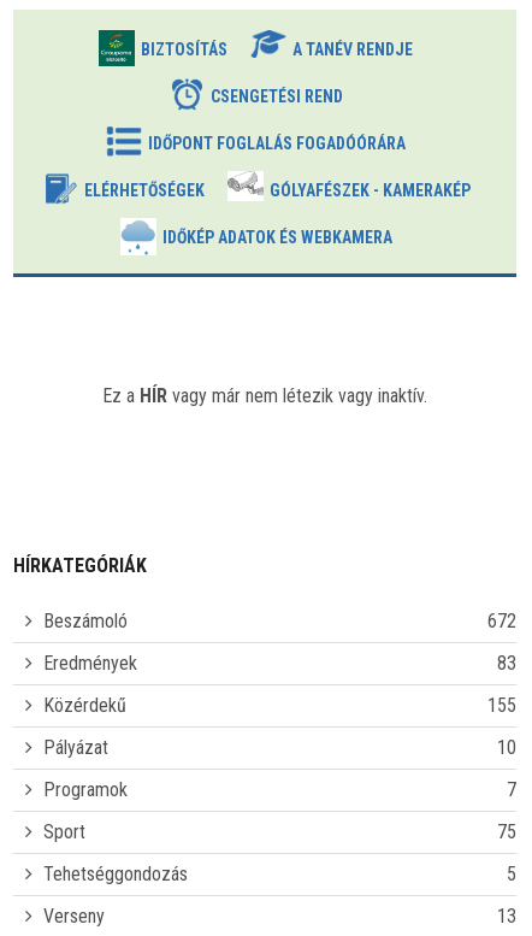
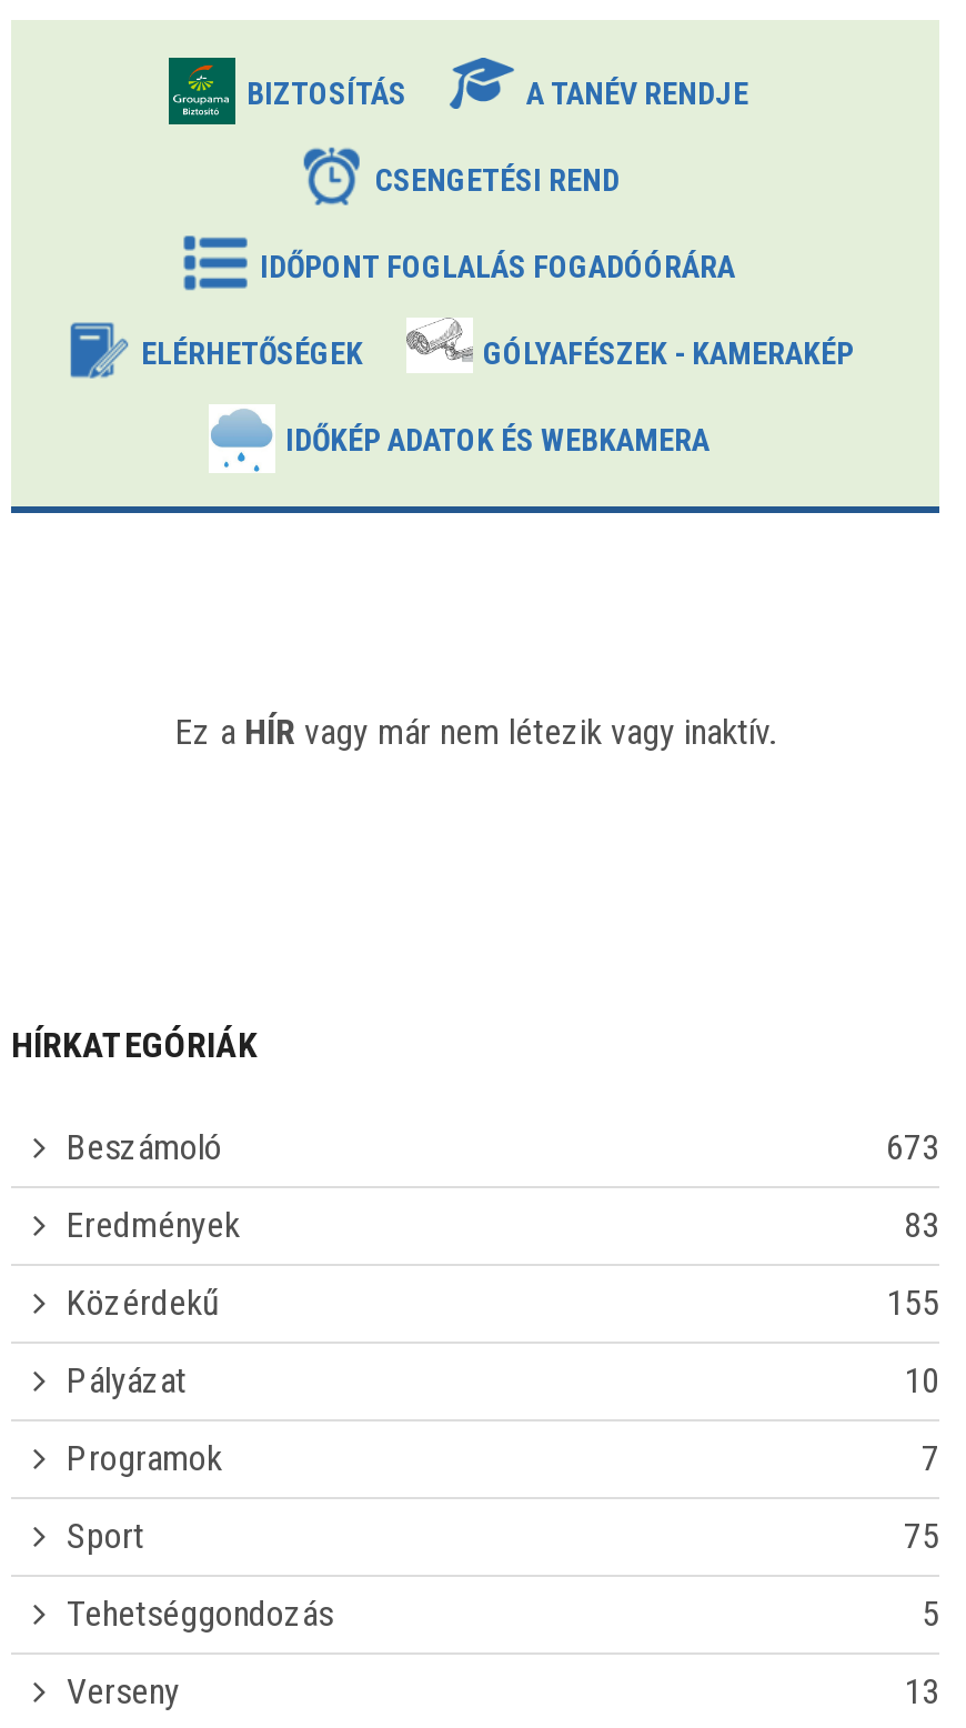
- 672
+ 673
